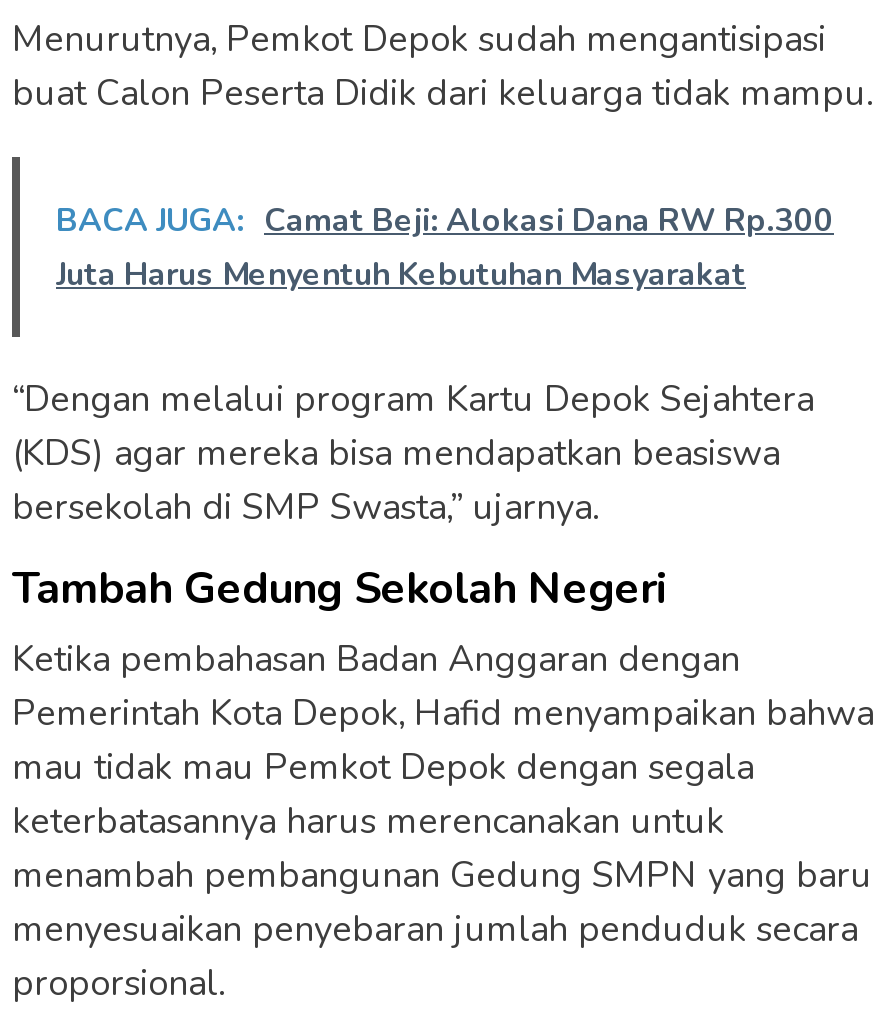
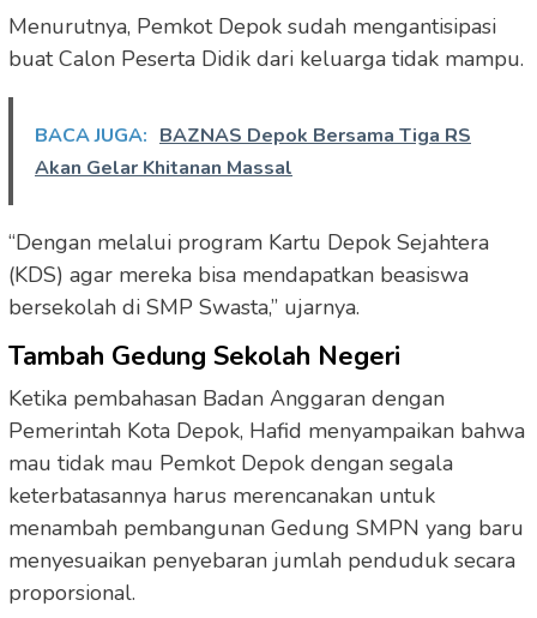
- BACA JUGA: Camat Beji: Alokasi Dana RW Rp.300
- Juta Harus Menyentuh Kebutuhan Masyarakat
+ BACA JUGA: BAZNAS Depok Bersama Tiga RS
+ Akan Gelar Khitanan Massal
